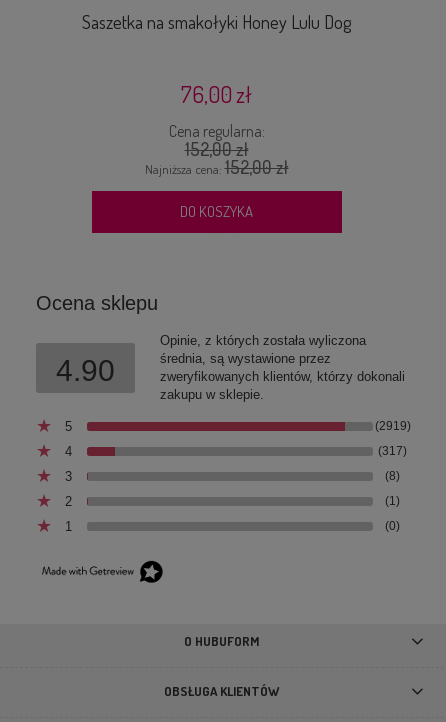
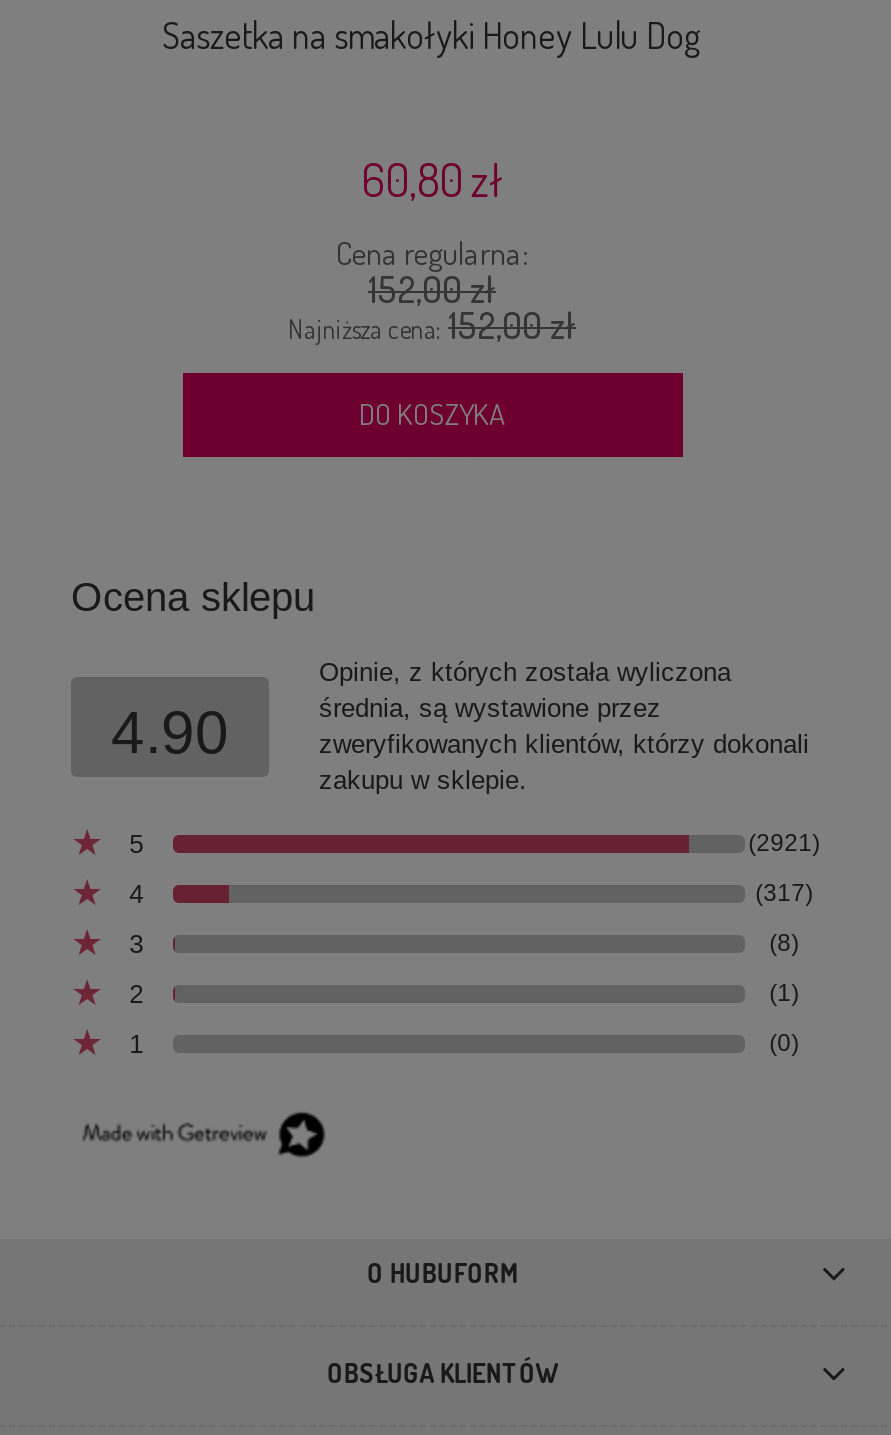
- 76,00 zł
+ 60,80 zł

- (2919)
+ (2921)
